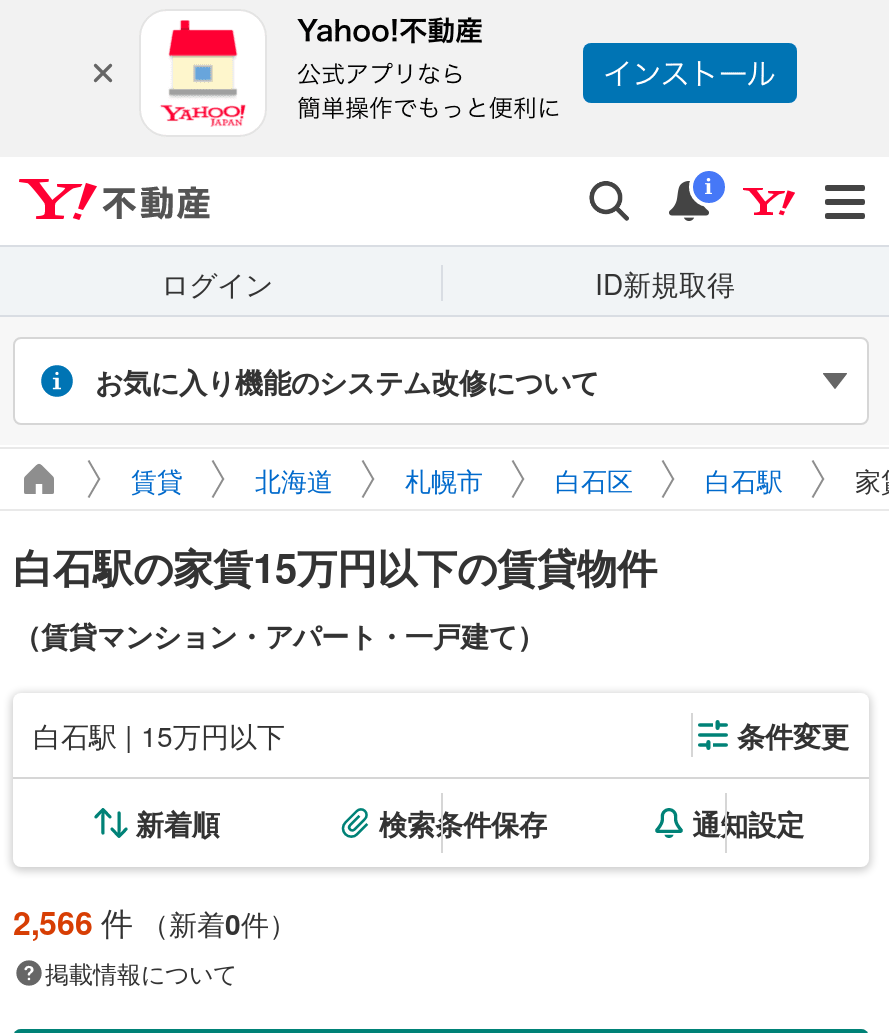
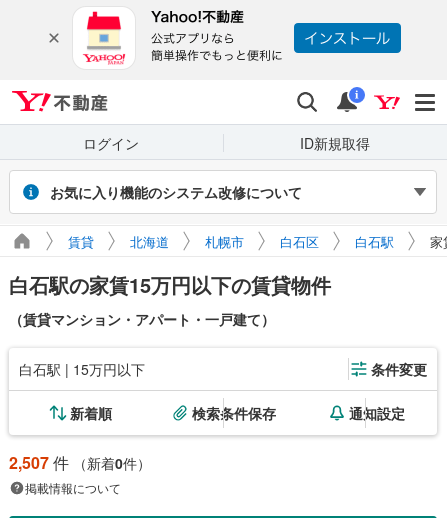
- 2,566件 （新着0件）
+ 2,507件 （新着0件）
